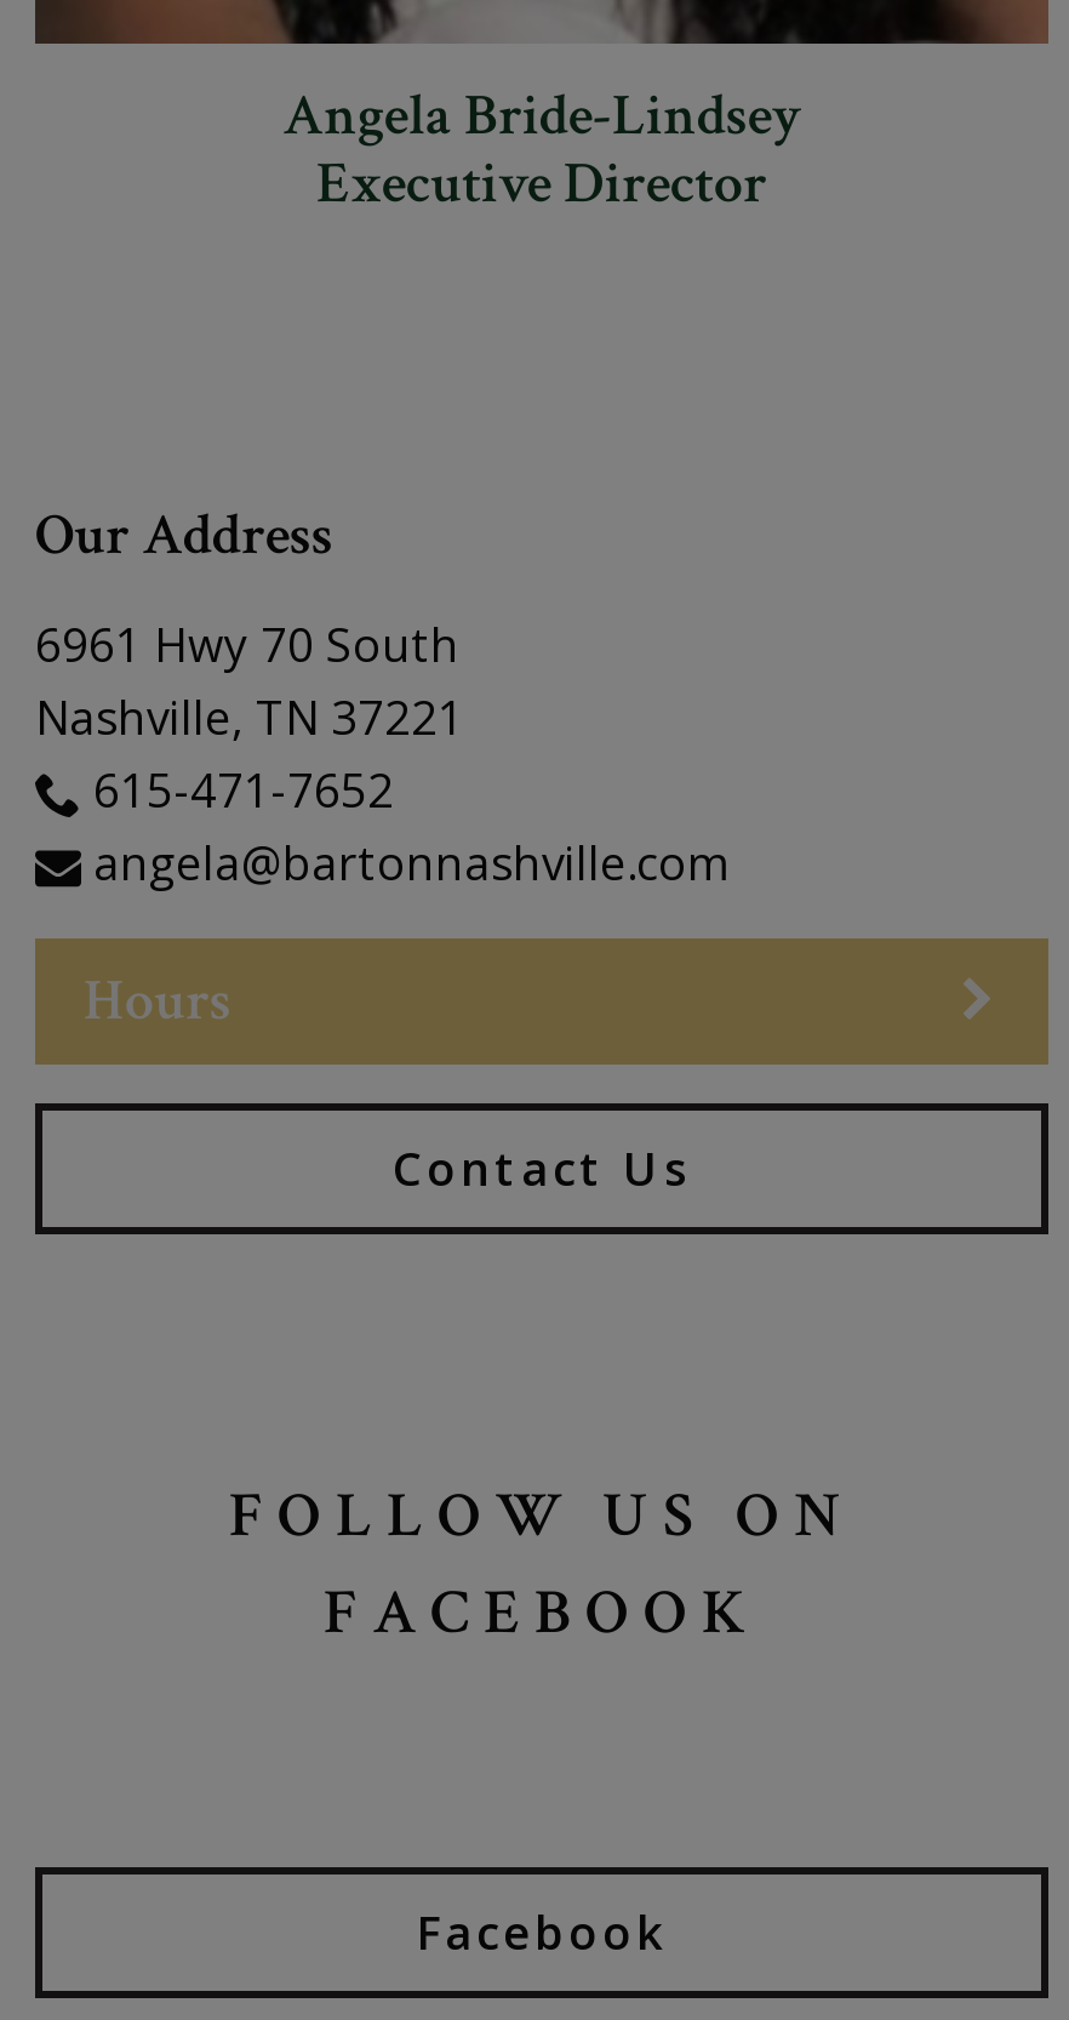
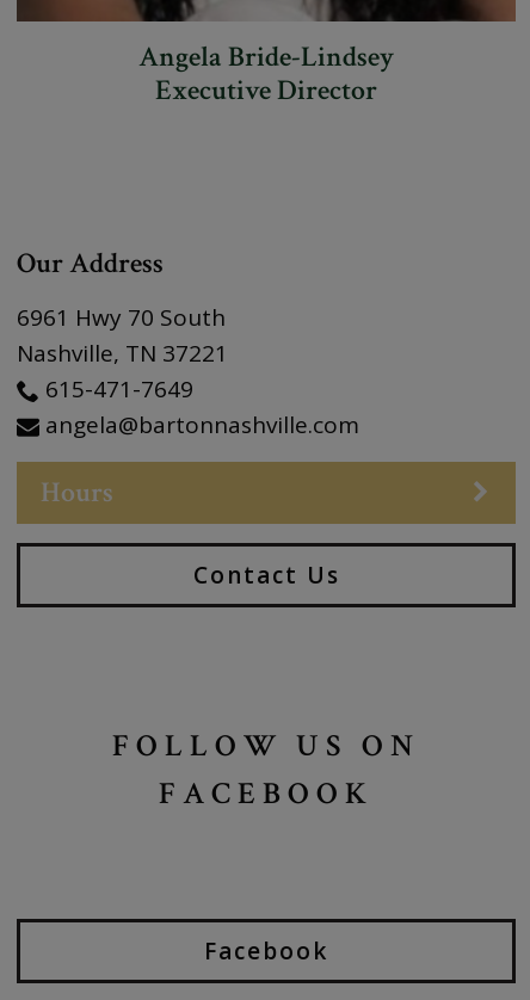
- 615-471-7652
+ 615-471-7649
